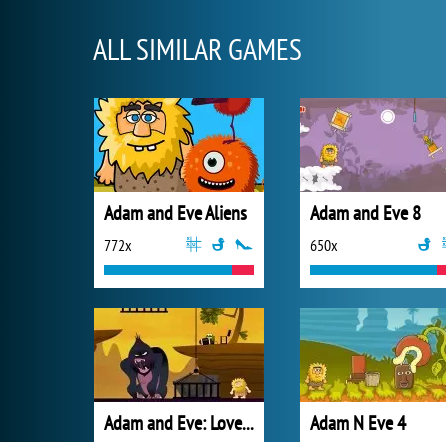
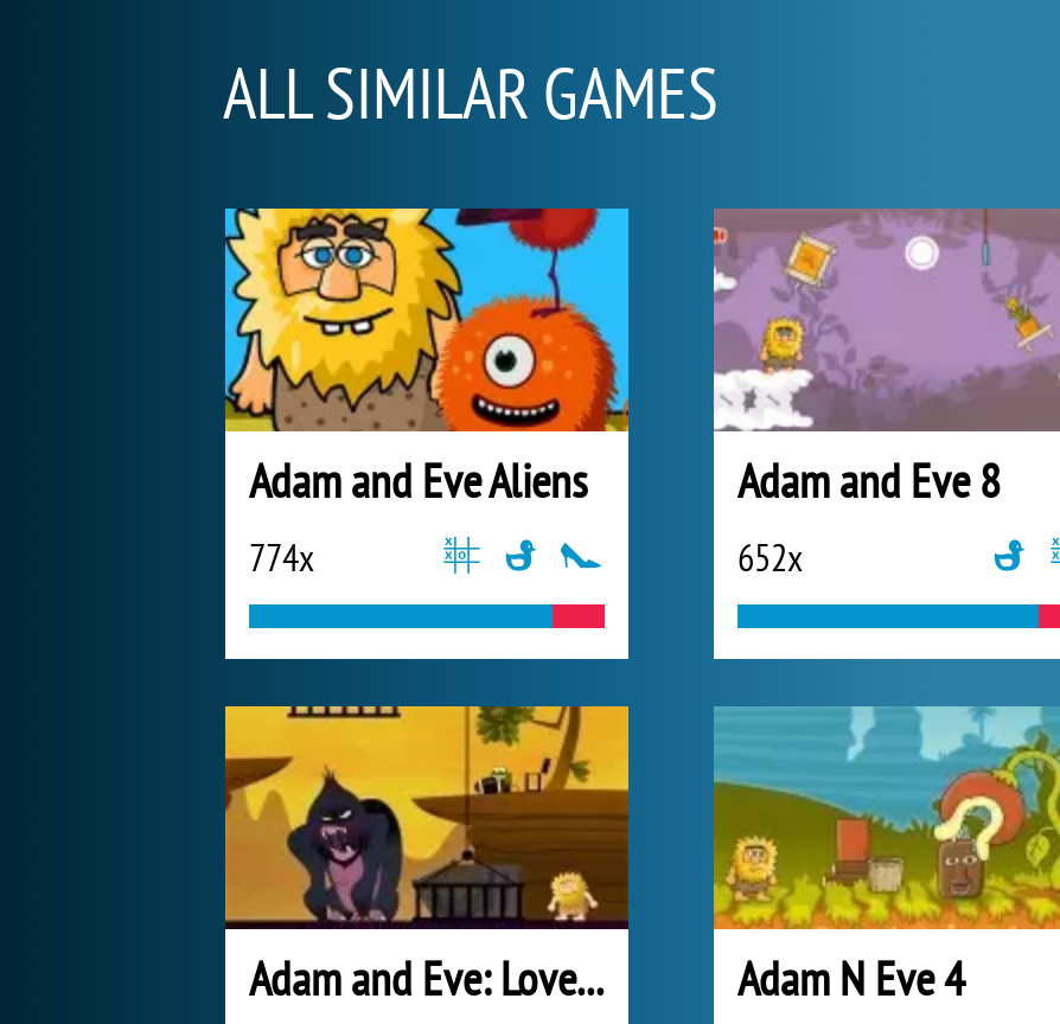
- 772x
+ 774x

- 650x
+ 652x
